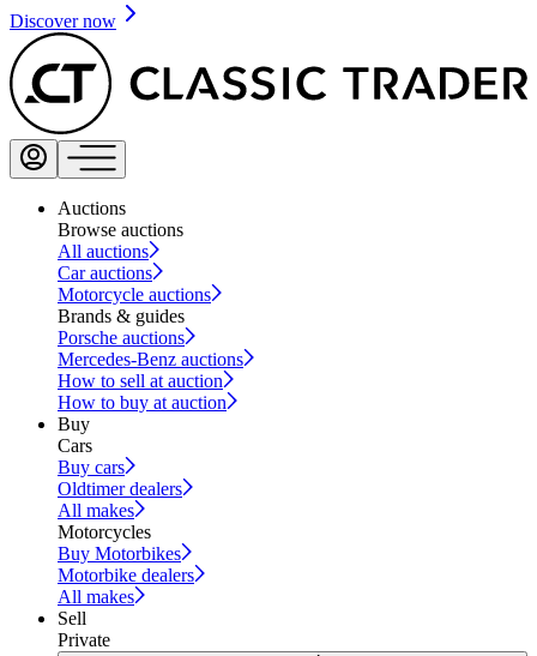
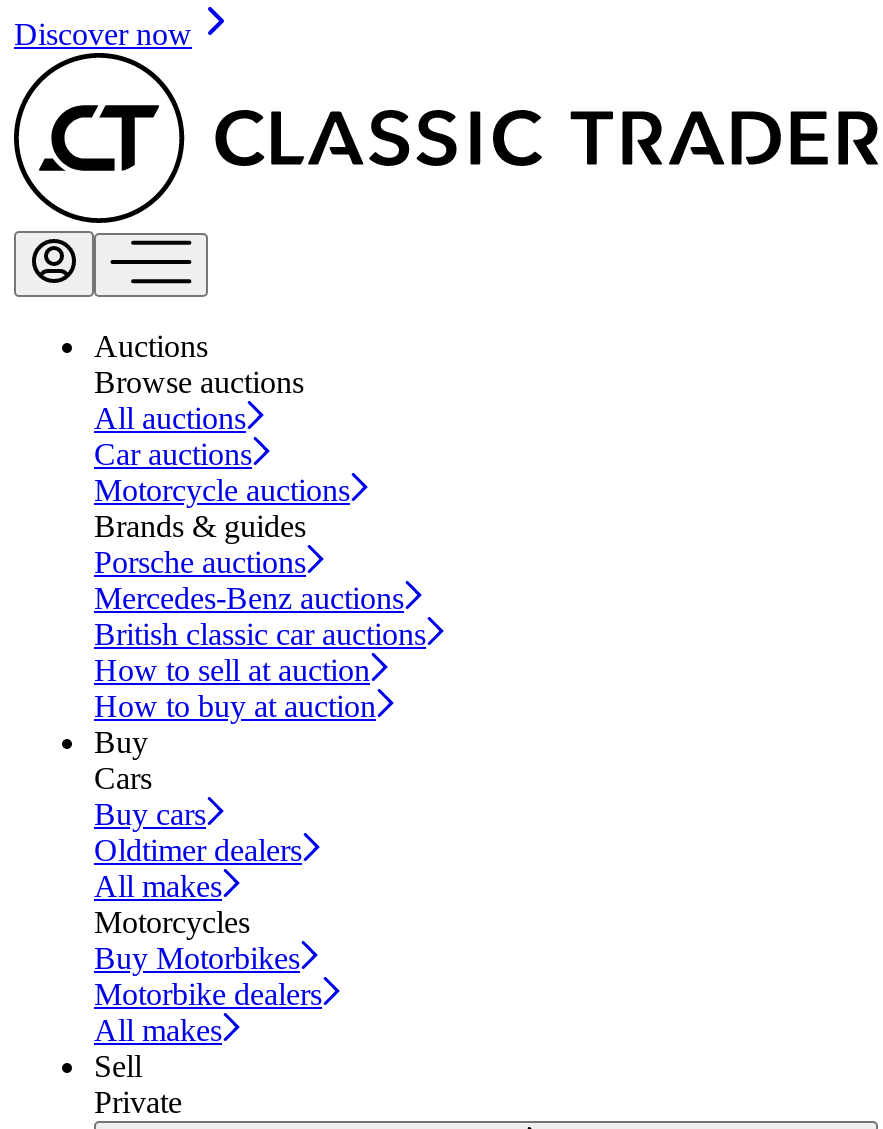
+ British classic car auctions
